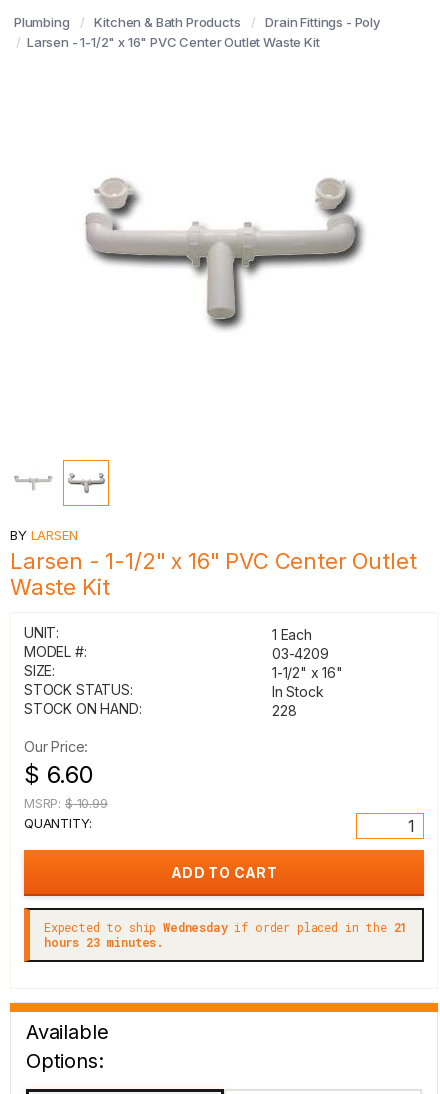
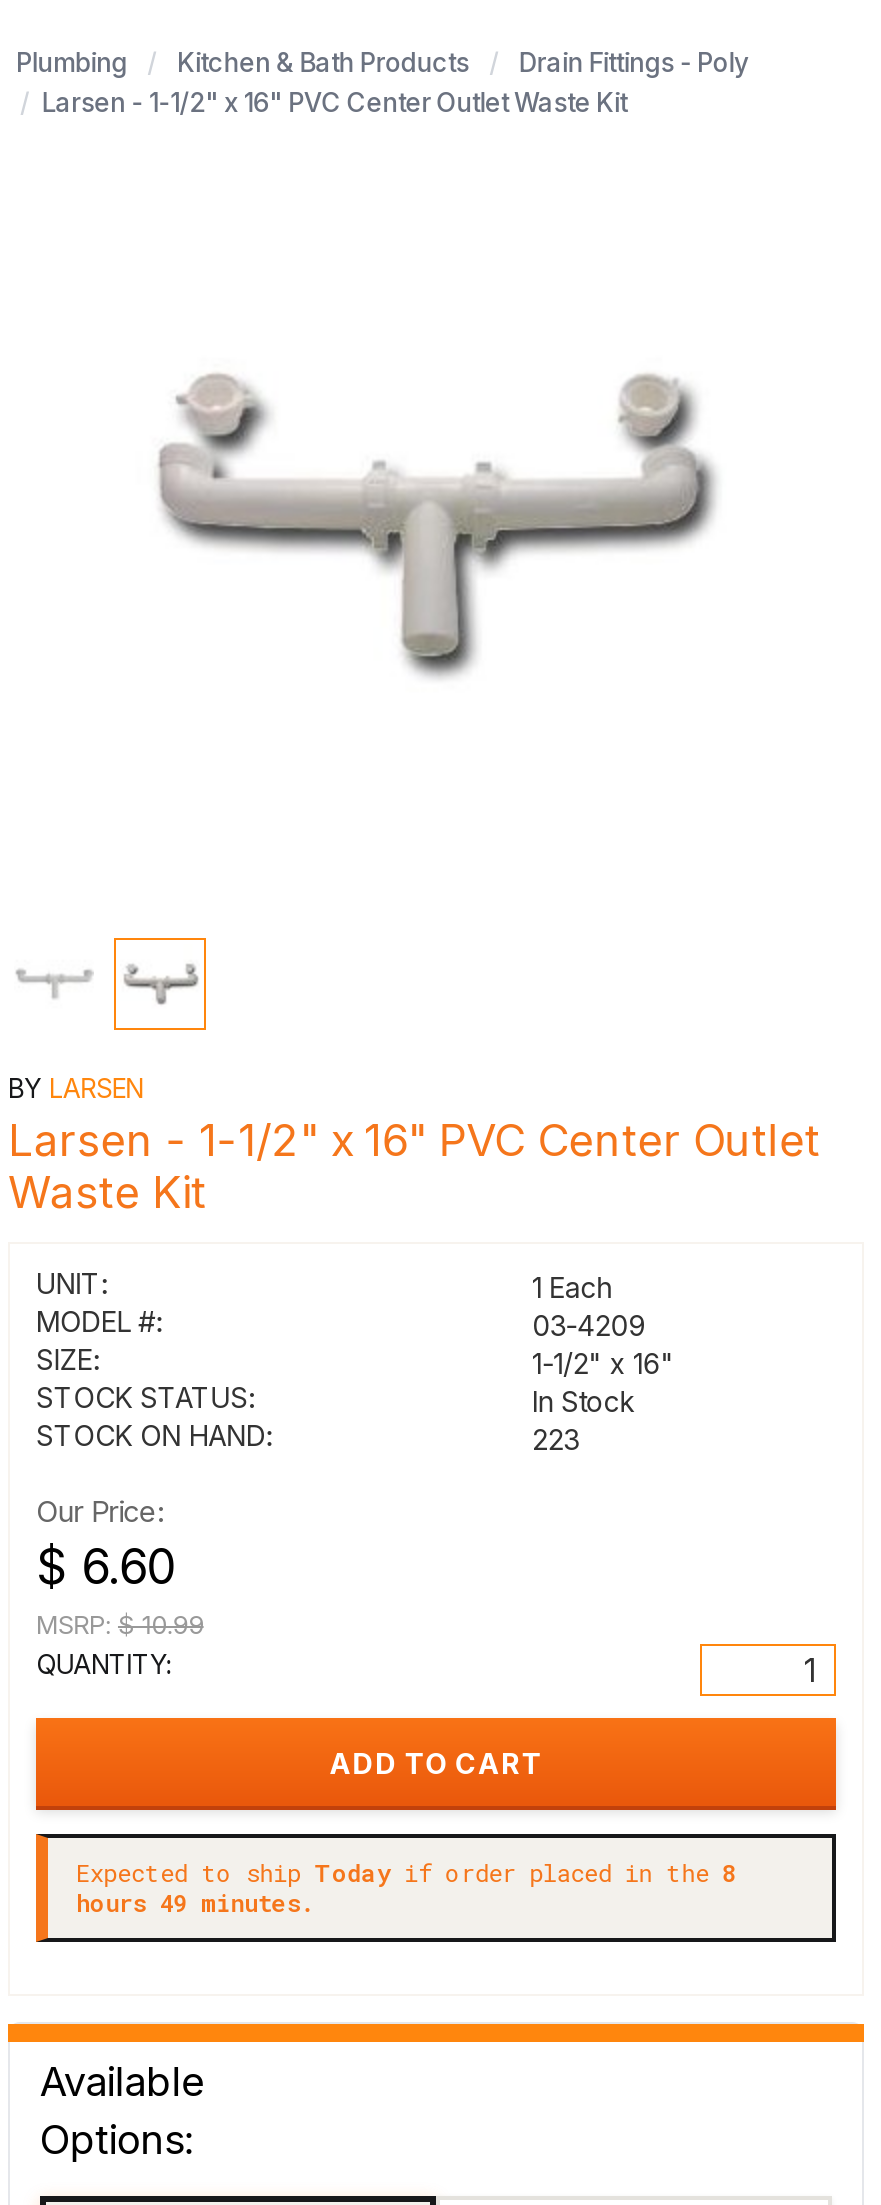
- 228
+ 223

- Expected to ship Wednesday if order placed in the 21
+ Expected to ship Today if order placed in the 8

- hours 23 minutes.
+ hours 49 minutes.
